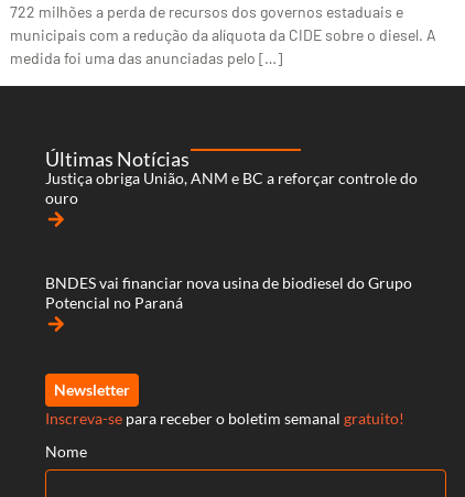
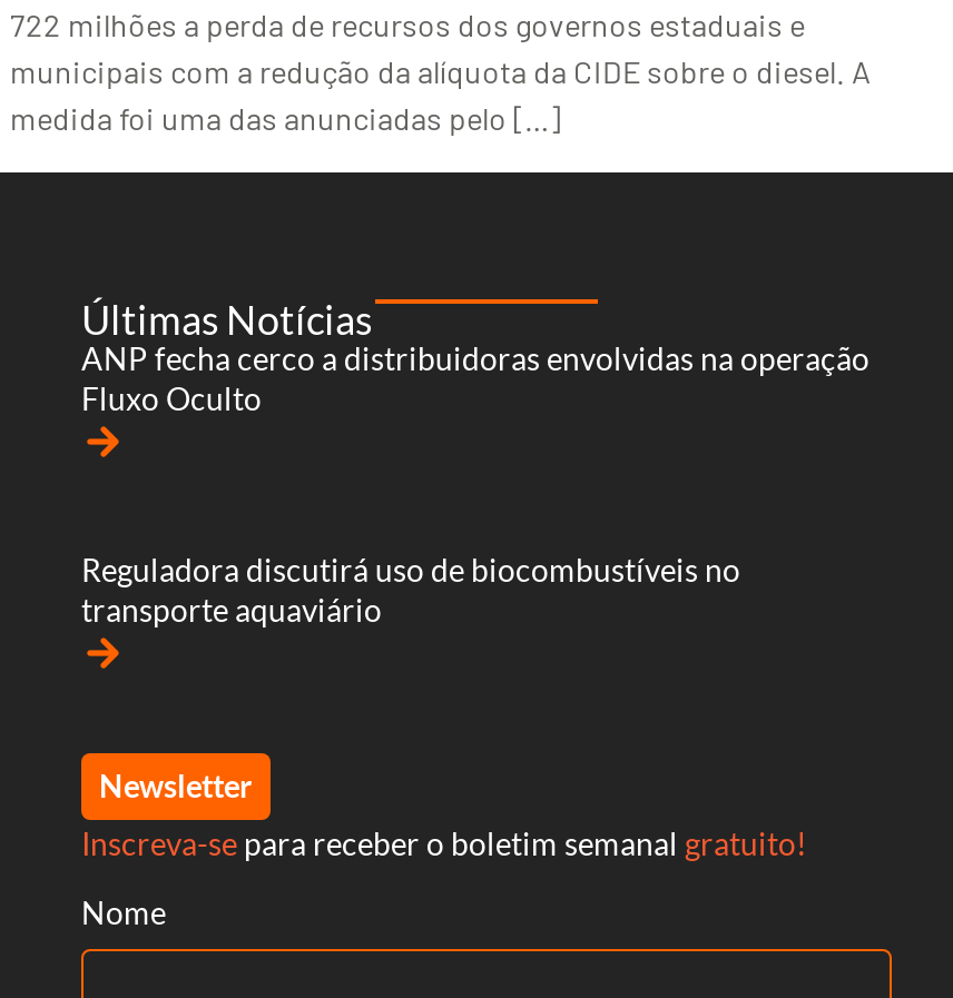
- Justiça obriga União, ANM e BC a reforçar controle do
- ouro
+ ANP fecha cerco a distribuidoras envolvidas na operação
+ Fluxo Oculto

- BNDES vai financiar nova usina de biodiesel do Grupo
- Potencial no Paraná
+ Reguladora discutirá uso de biocombustíveis no
+ transporte aquaviário
